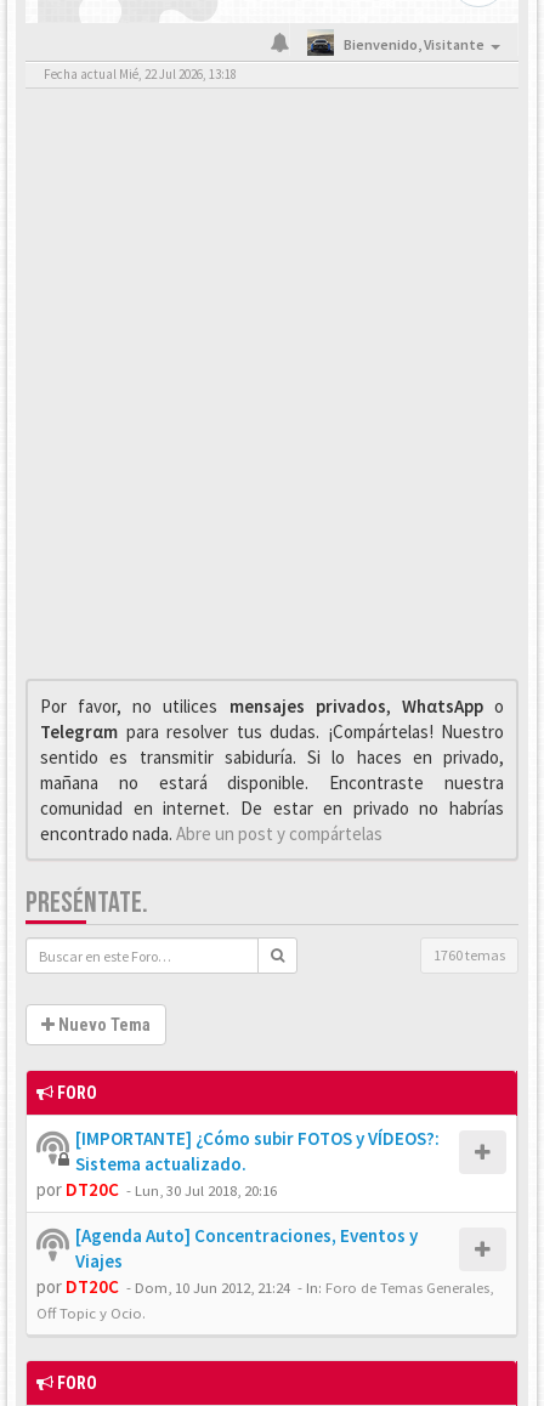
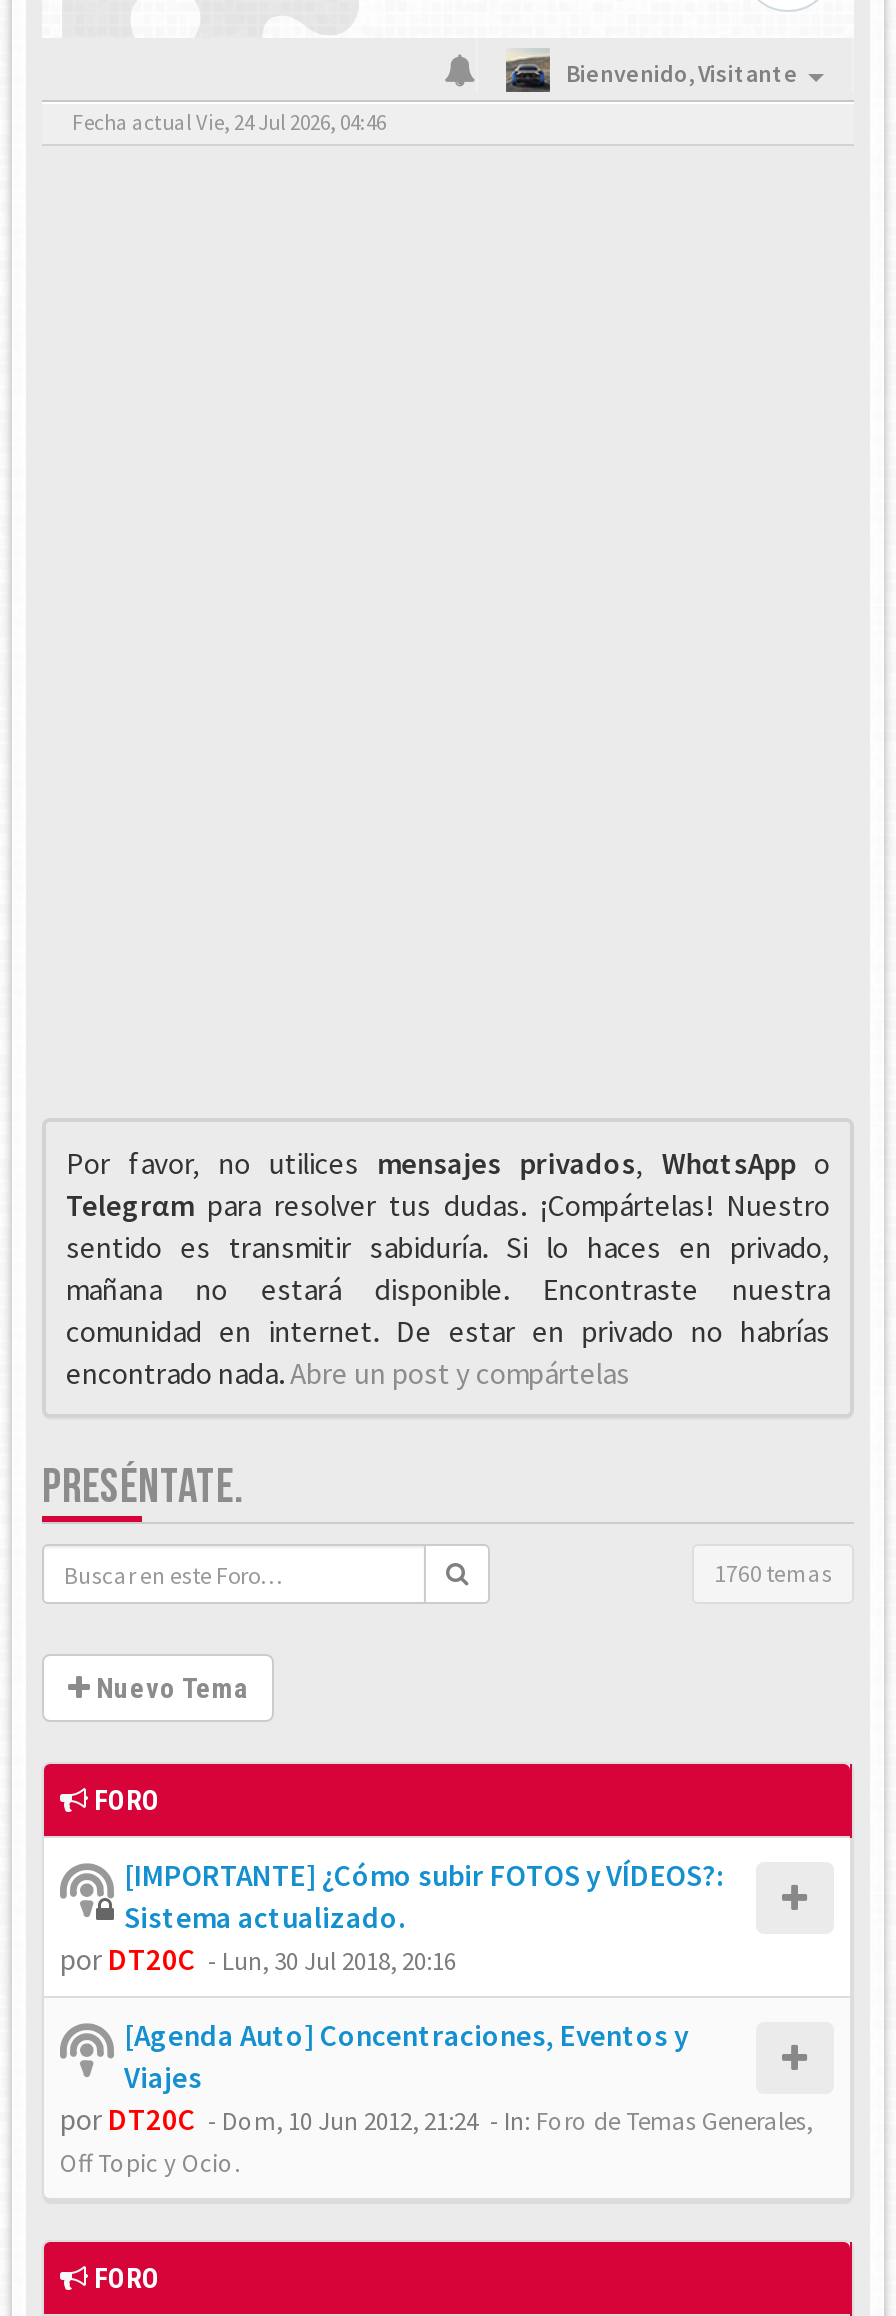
- Fecha actual Mié, 22 Jul 2026, 13:18
+ Fecha actual Vie, 24 Jul 2026, 04:46
